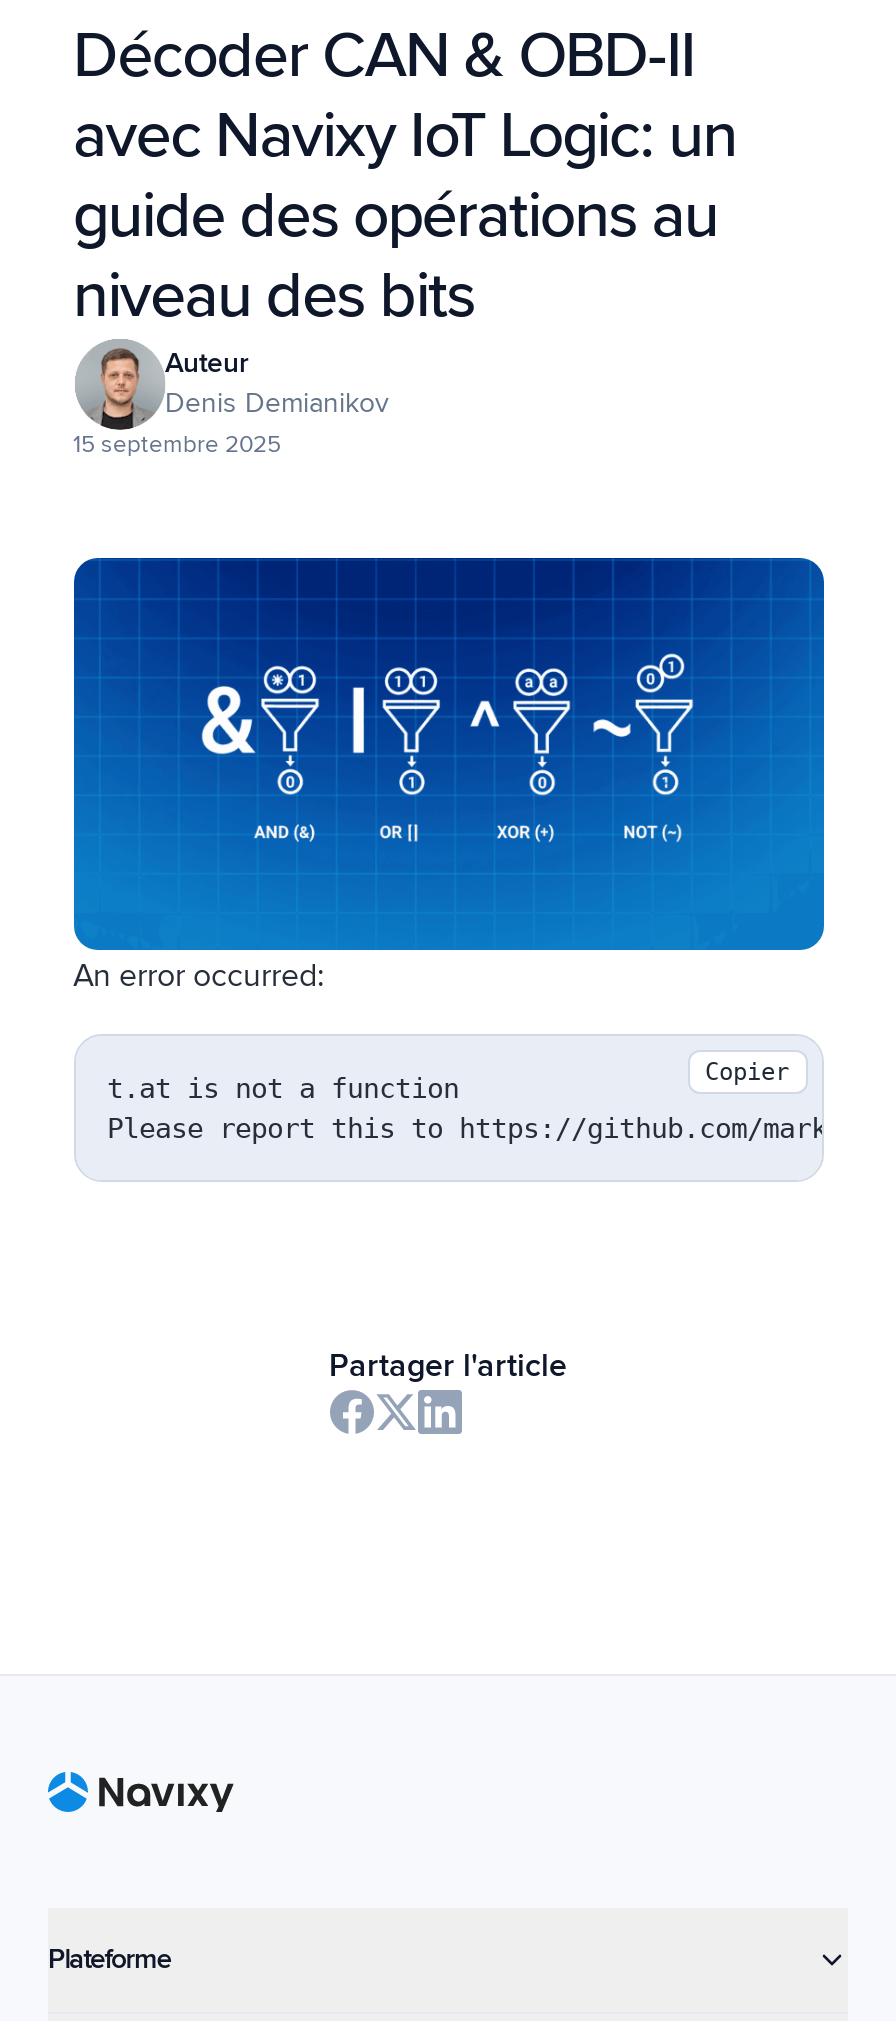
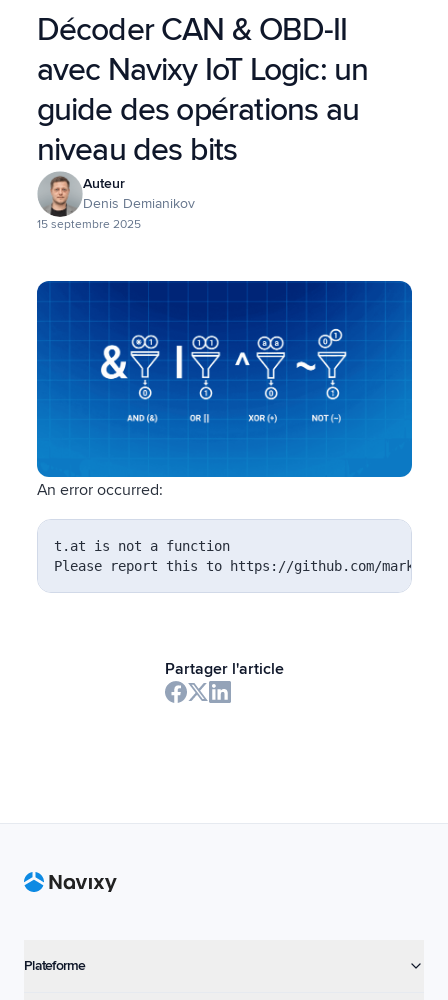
- Copier
